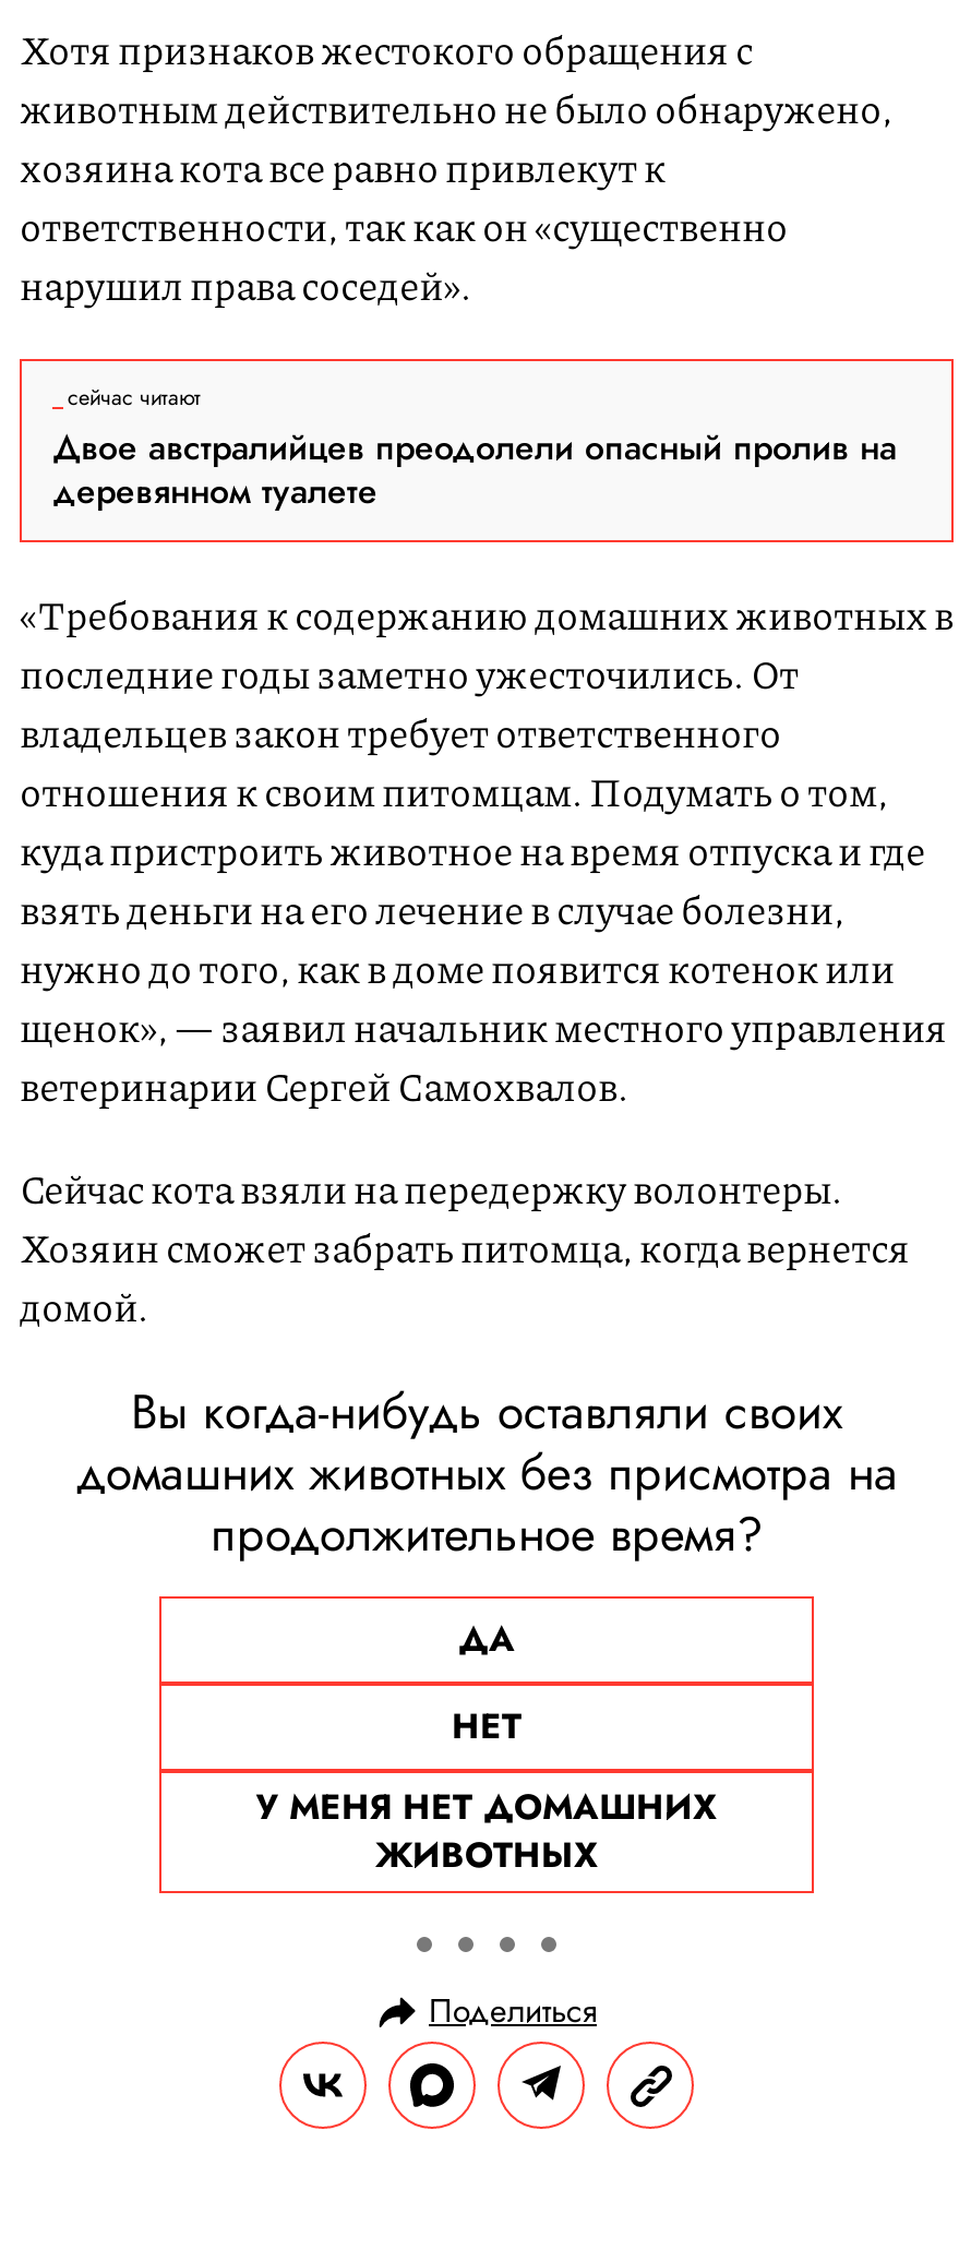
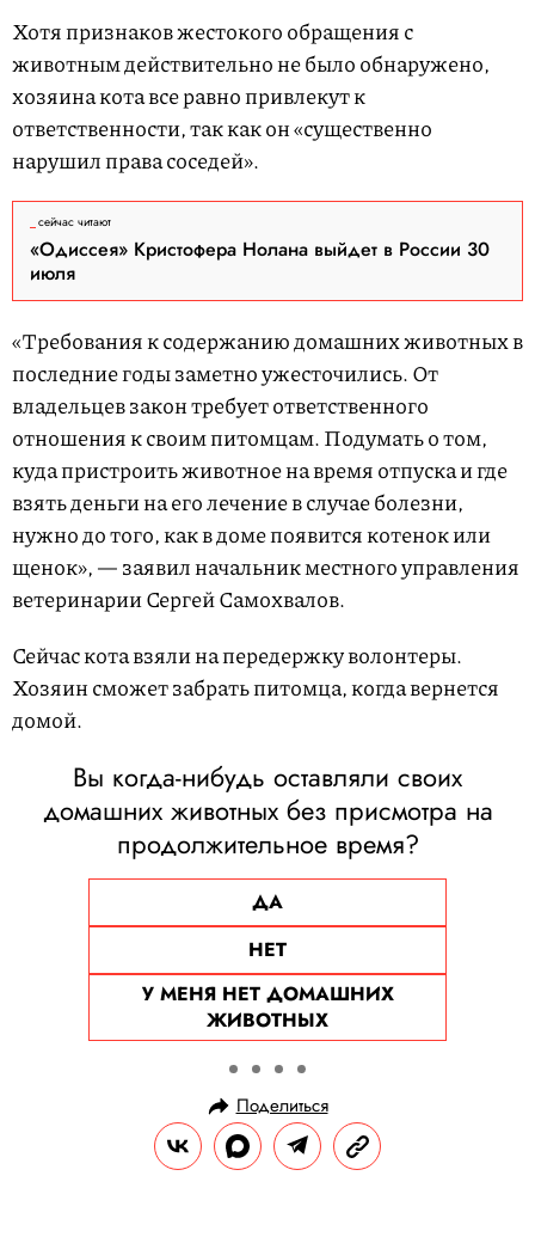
- Двое австралийцев преодолели опасный пролив на
- деревянном туалете
+ «Одиссея» Кристофера Нолана выйдет в России 30
+ июля
